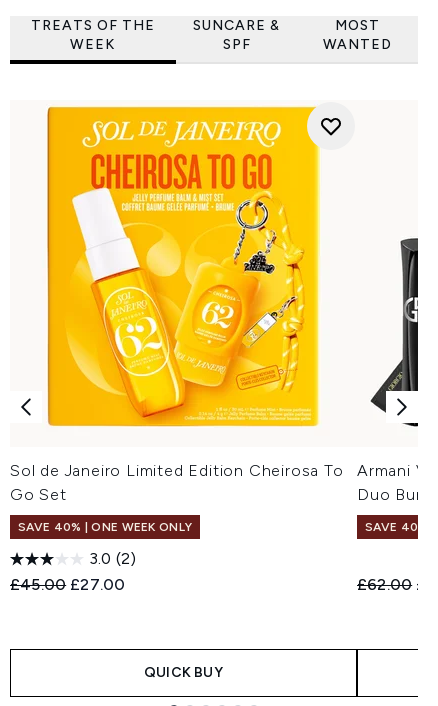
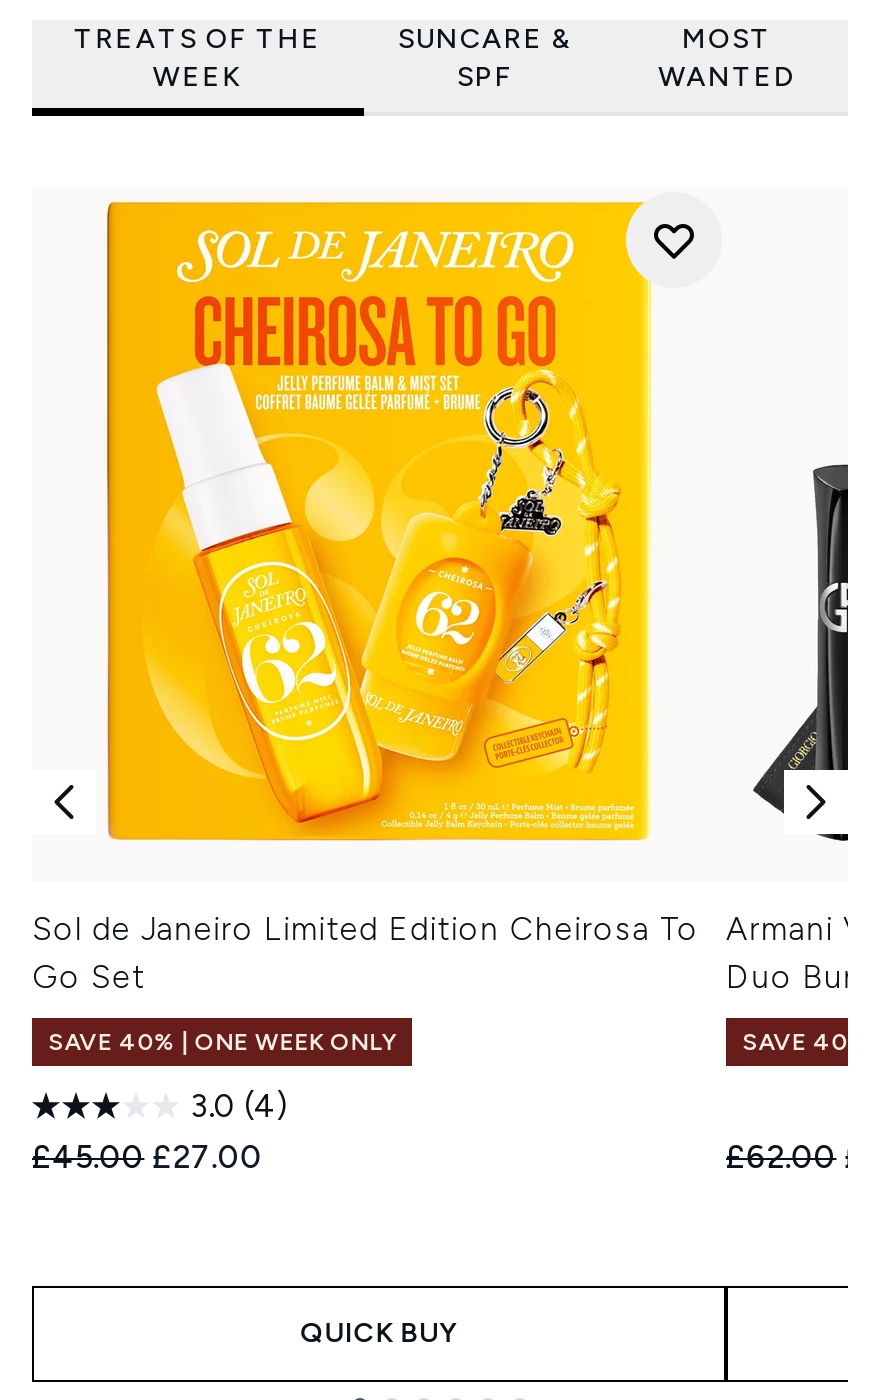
- 3.0 (2)
+ 3.0 (4)
